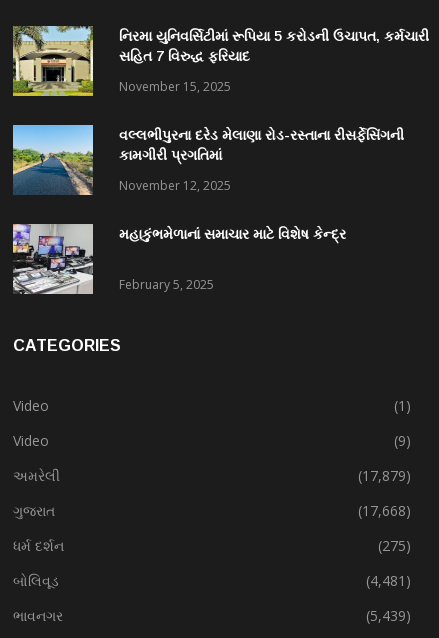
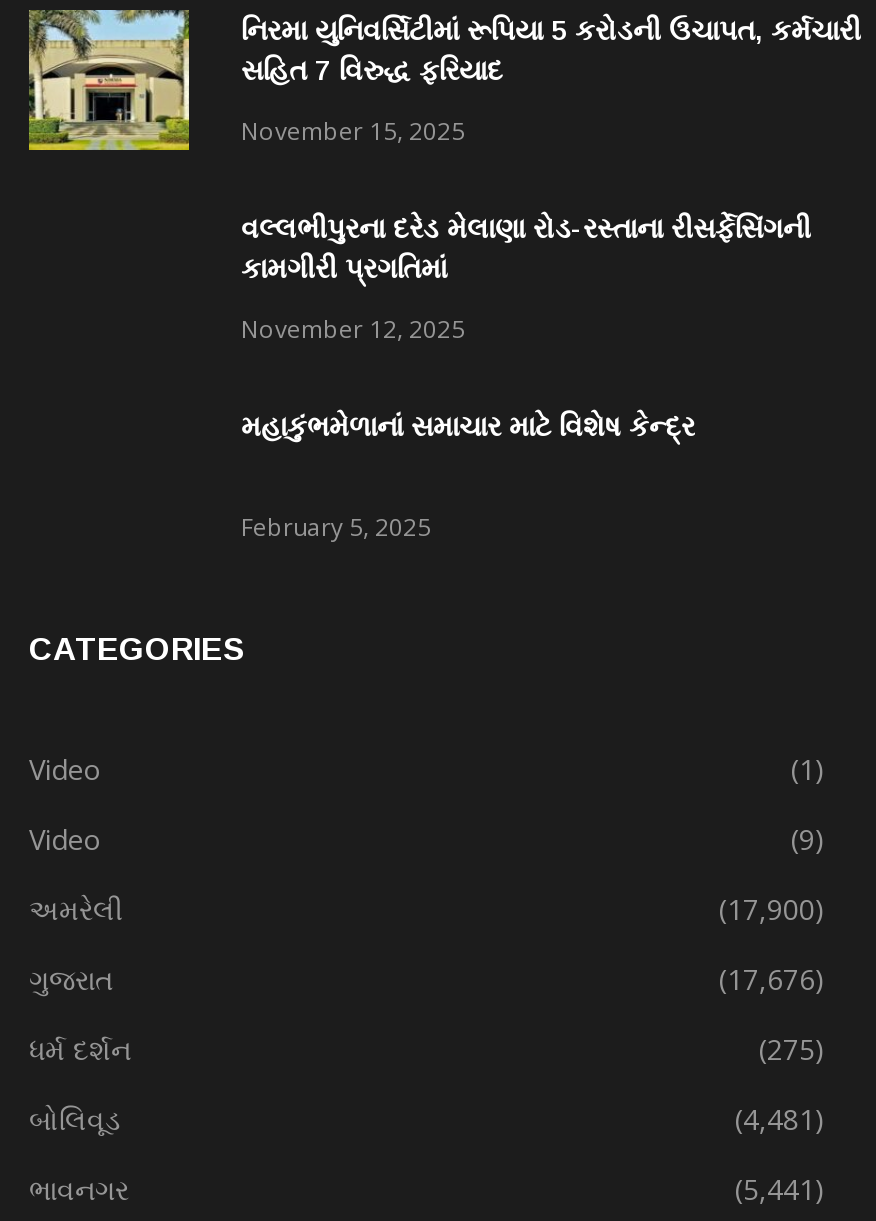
- [image]

- [image]

- (17,879)
+ (17,900)

- (17,668)
+ (17,676)

- (5,439)
+ (5,441)
